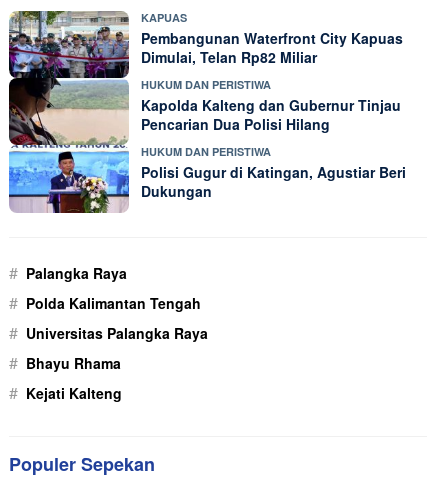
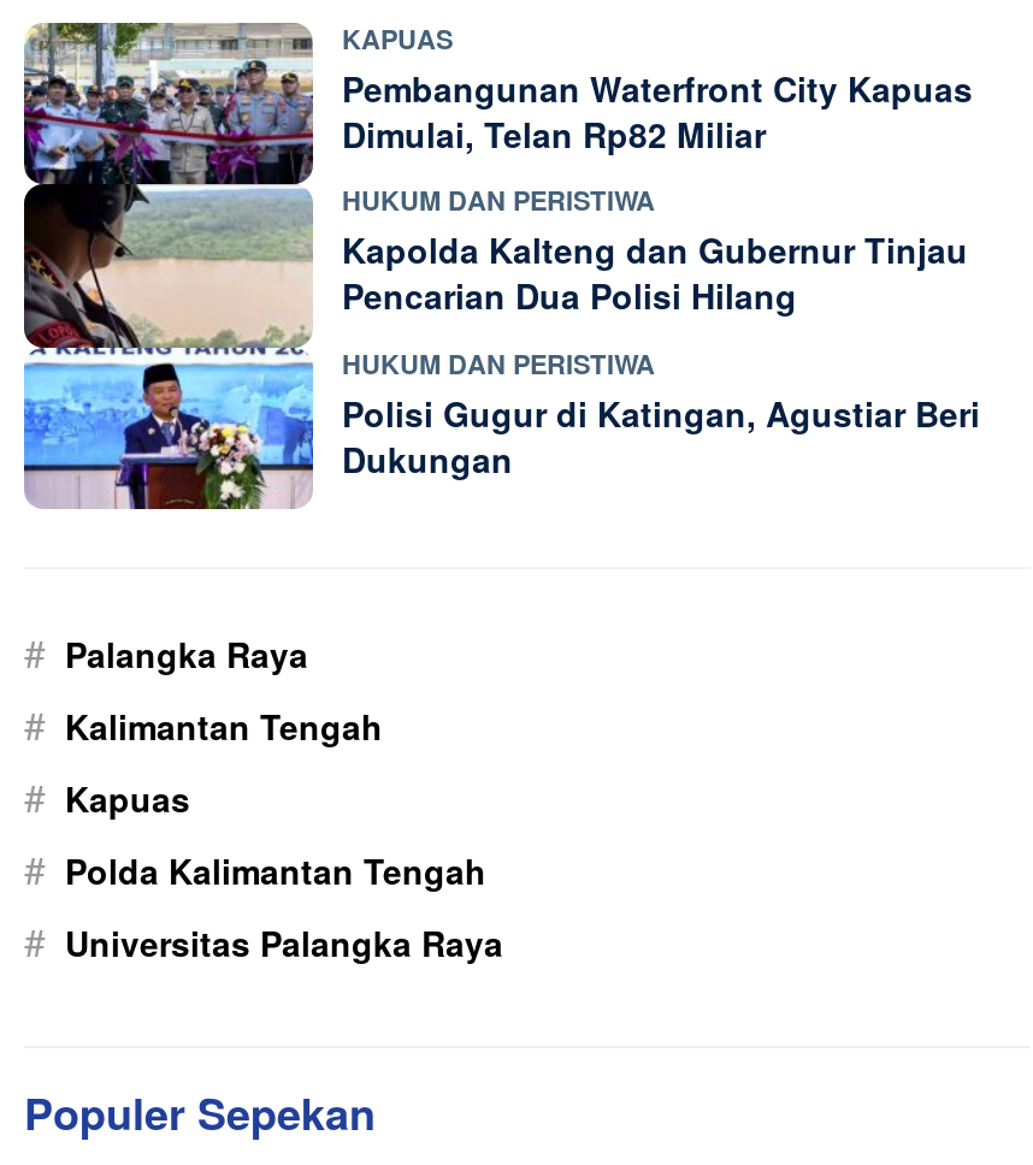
+ # Kalimantan Tengah
+ # Kapuas

moved down: # Polda Kalimantan Tengah | # Universitas Palangka Raya

- # Bhayu Rhama
- # Kejati Kalteng
